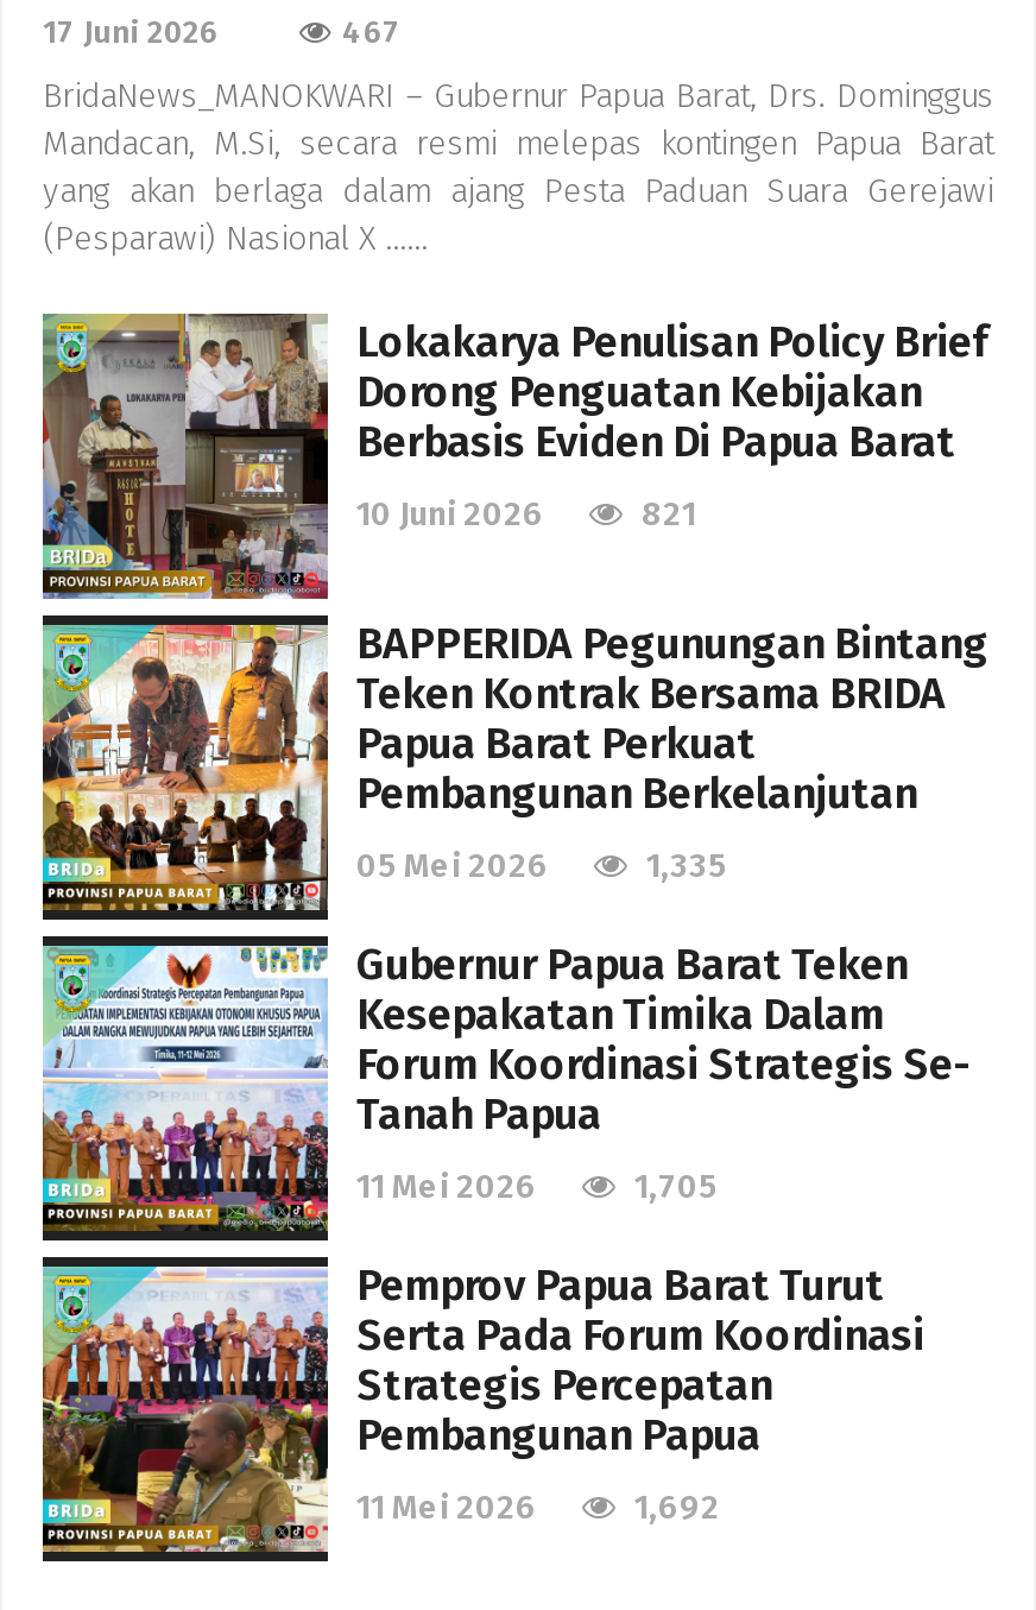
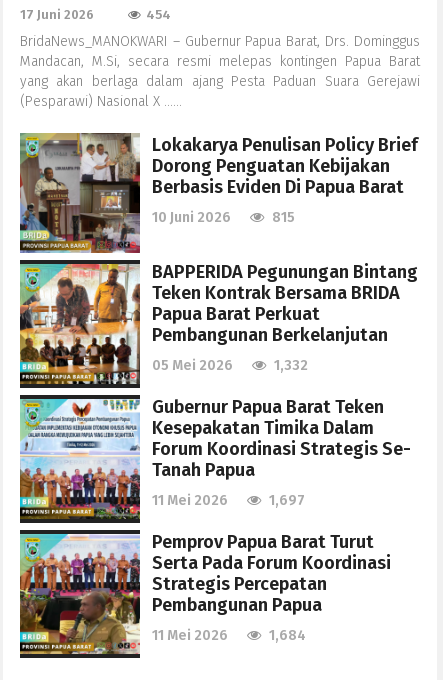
- 467
+ 454

- 821
+ 815

- 1,335
+ 1,332

- 1,705
+ 1,697

- 1,692
+ 1,684
